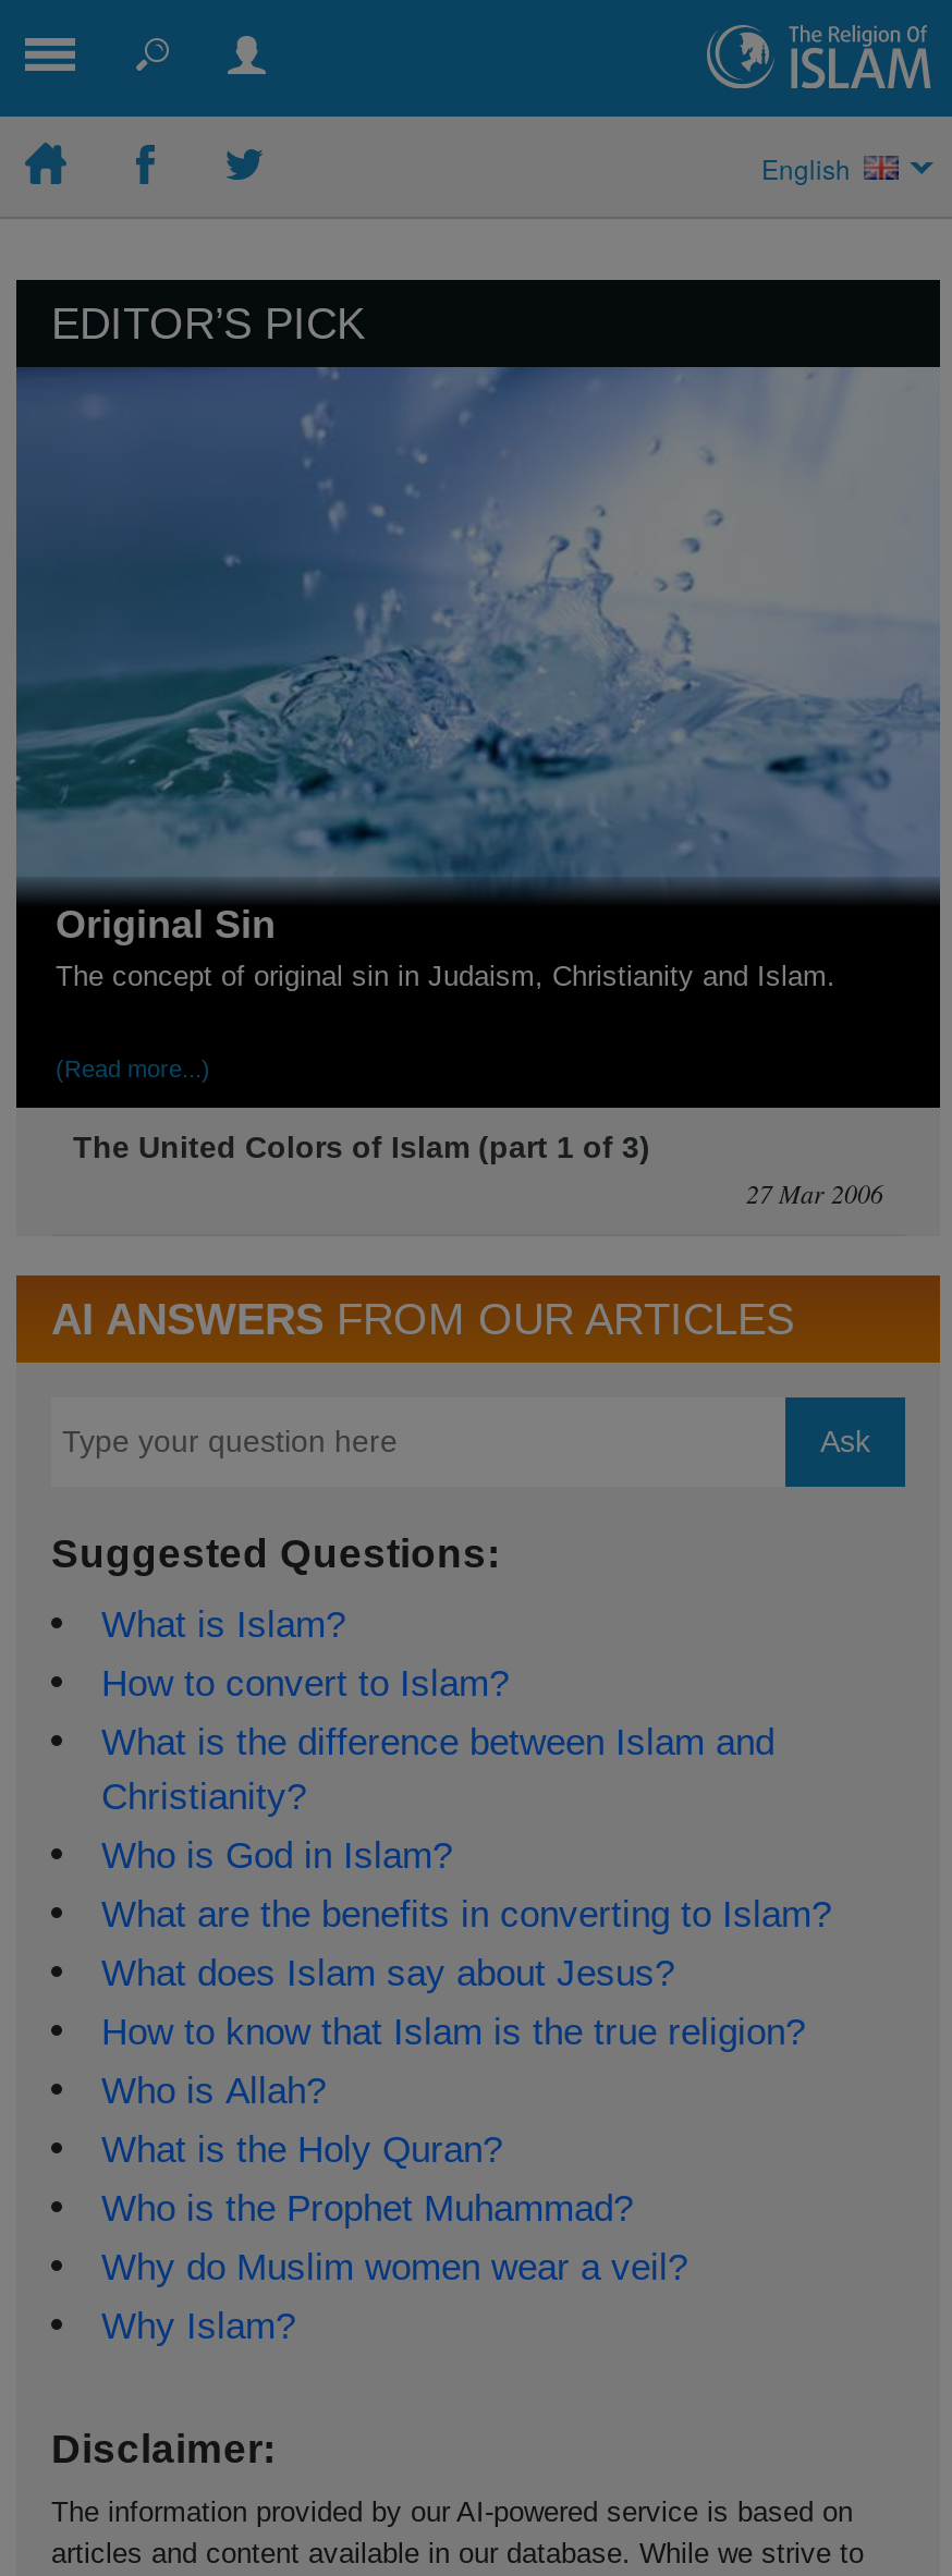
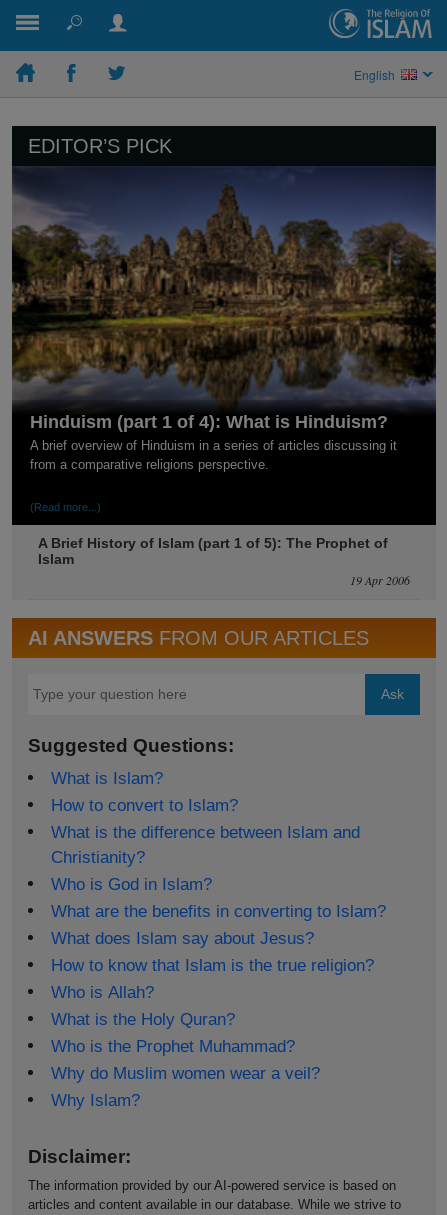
- [image]
- Original Sin
- The concept of original sin in Judaism, Christianity and Islam.
+ [image]
+ Hinduism (part 1 of 4): What is Hinduism?
+ A brief overview of Hinduism in a series of articles discussing it
+ from a comparative religions perspective.

- The United Colors of Islam (part 1 of 3)
- 27 Mar 2006
+ A Brief History of Islam (part 1 of 5): The Prophet of
+ Islam
+ 19 Apr 2006
